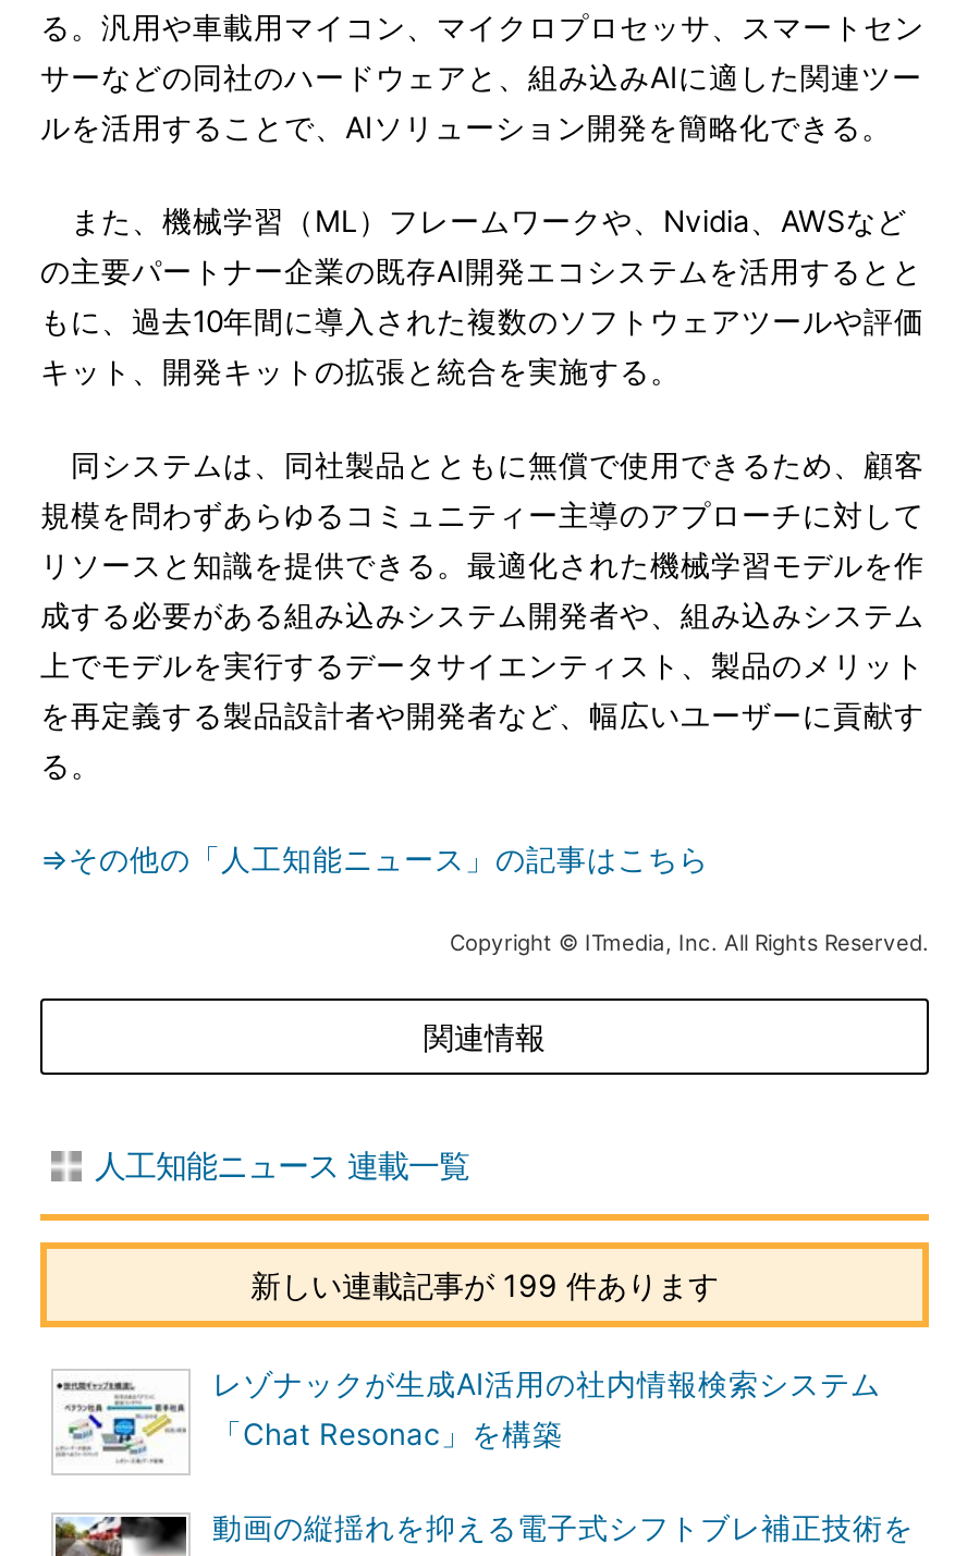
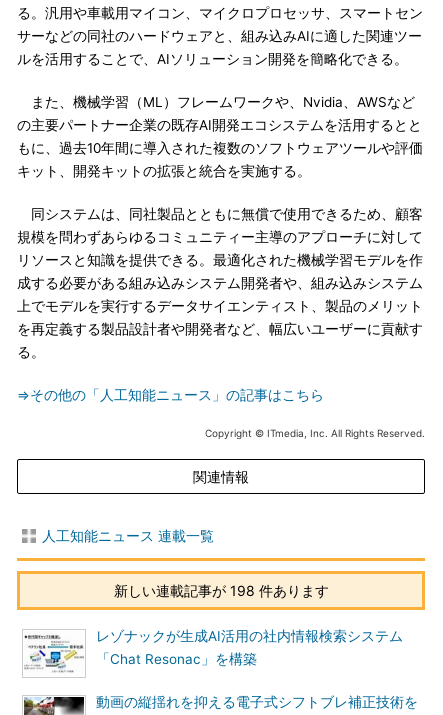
- 新しい連載記事が 199 件あります
+ 新しい連載記事が 198 件あります
